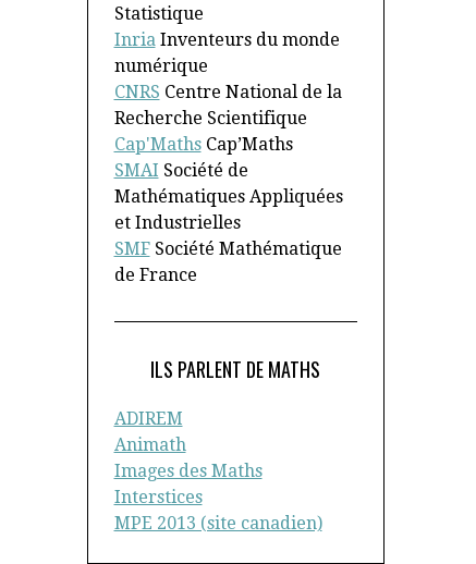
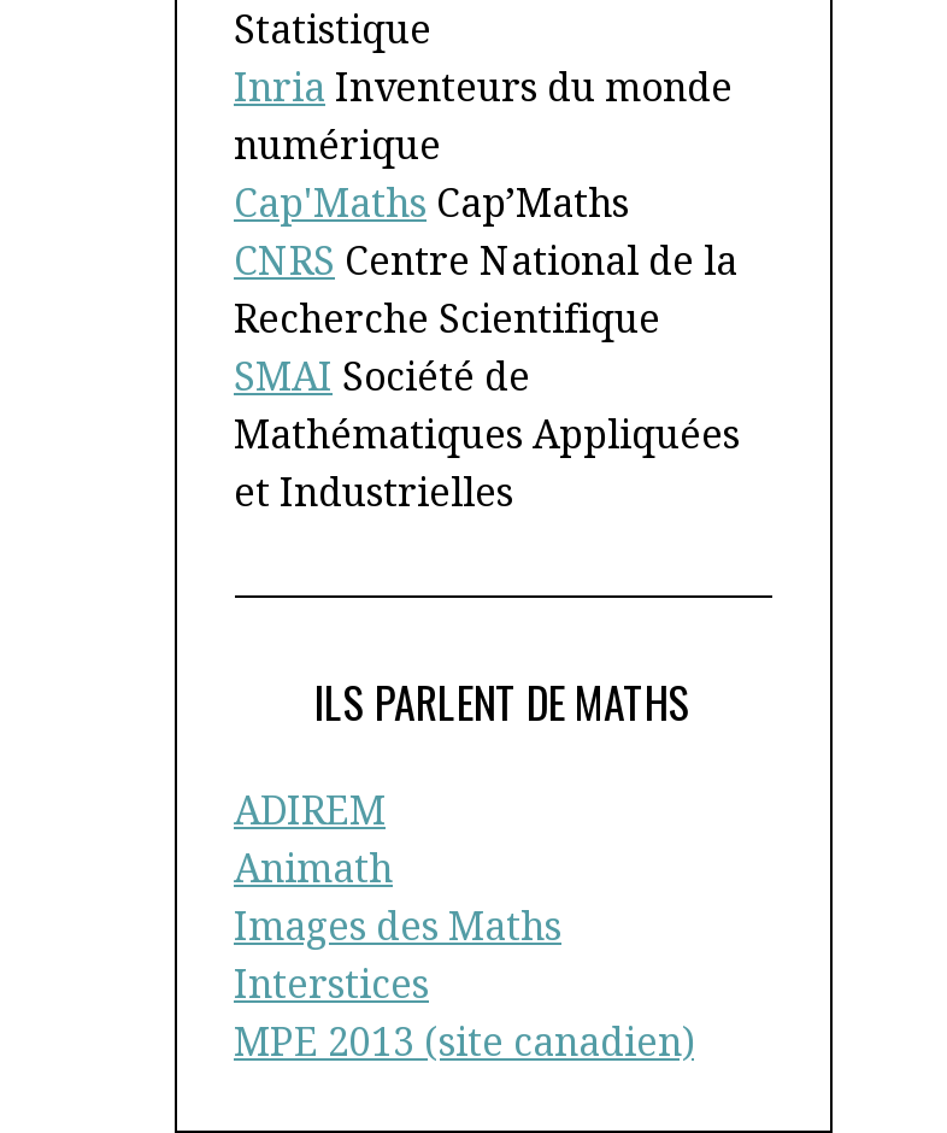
moved down: CNRS Centre National de la | Recherche Scientifique

moved up: Cap'Maths Cap’Maths

- SMF Société Mathématique
- de France
